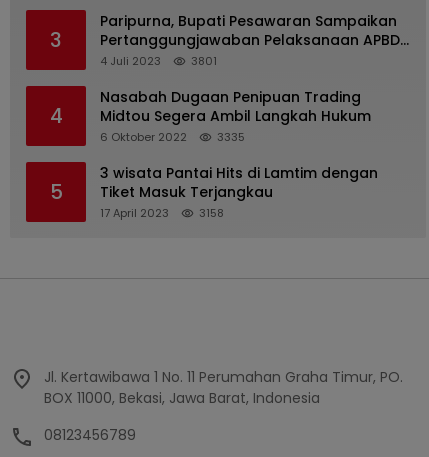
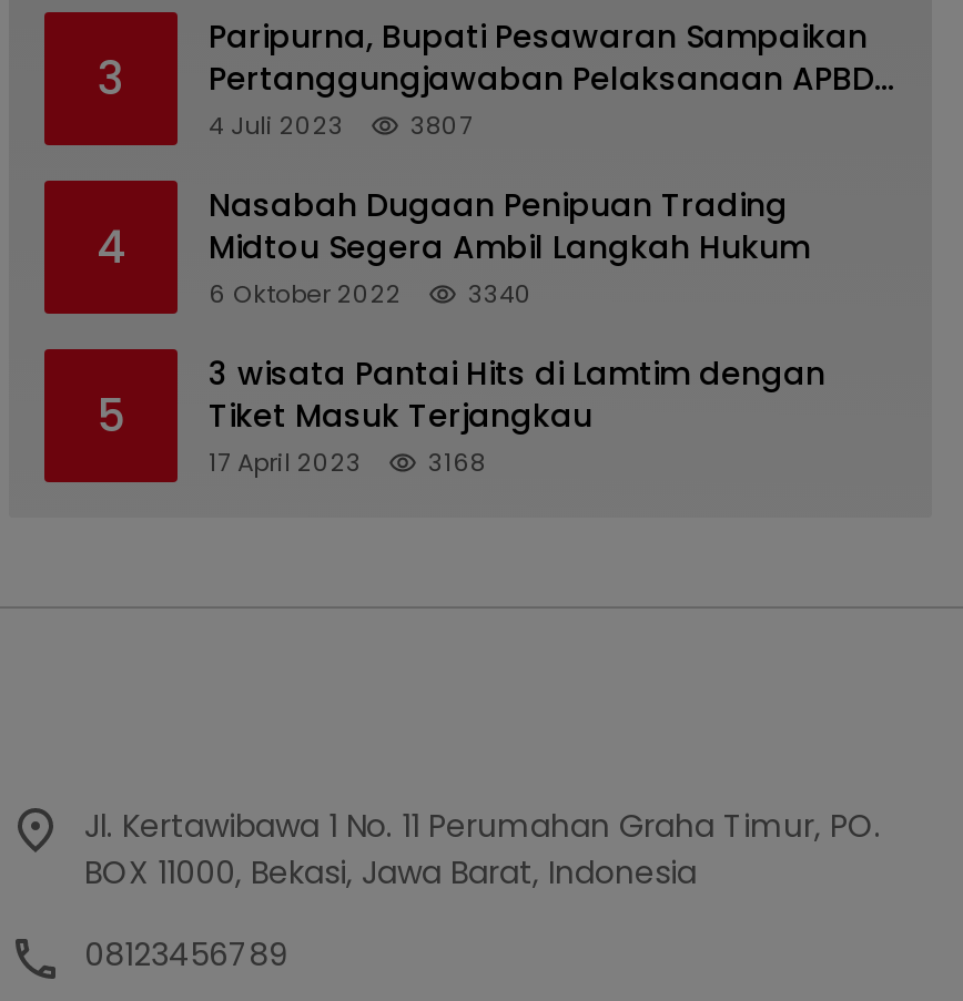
- 3801
+ 3807

- 6 Oktober 2022 3335
+ 6 Oktober 2022 3340

- 17 April 2023 3158
+ 17 April 2023 3168
